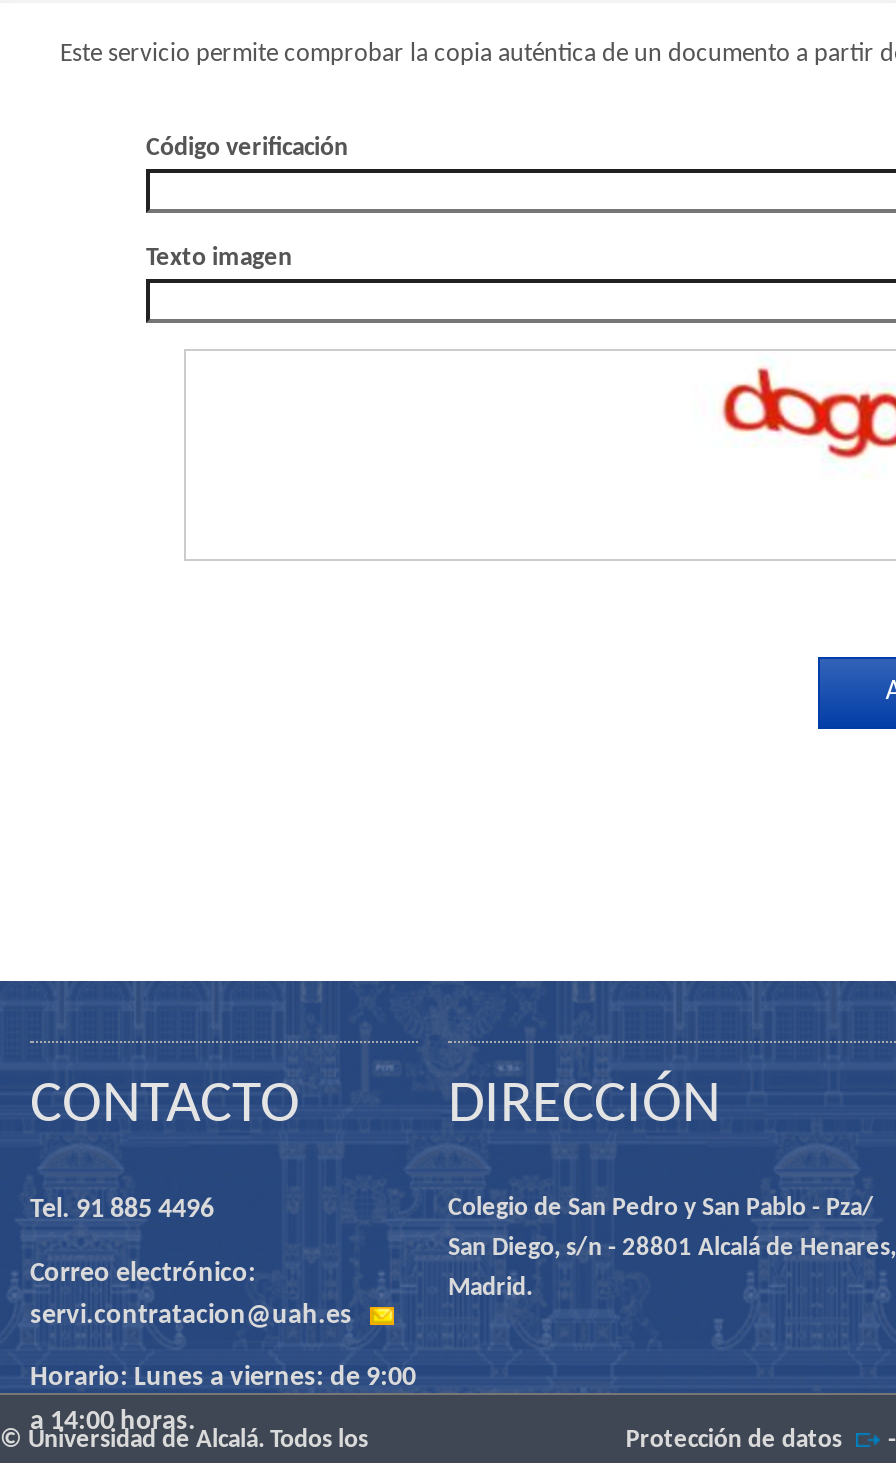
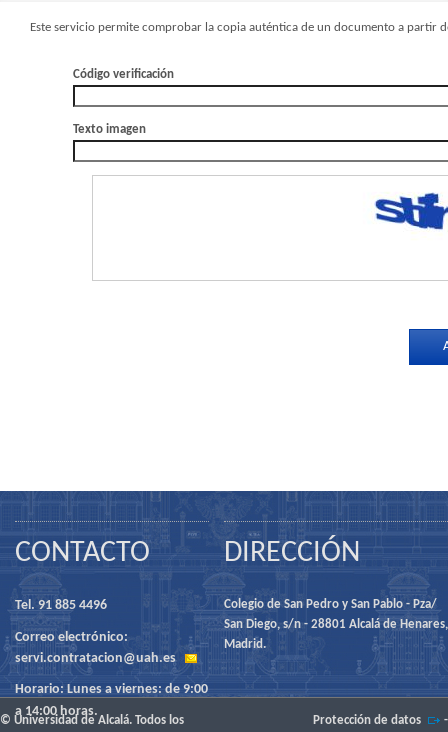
- [image]
+ [image]
